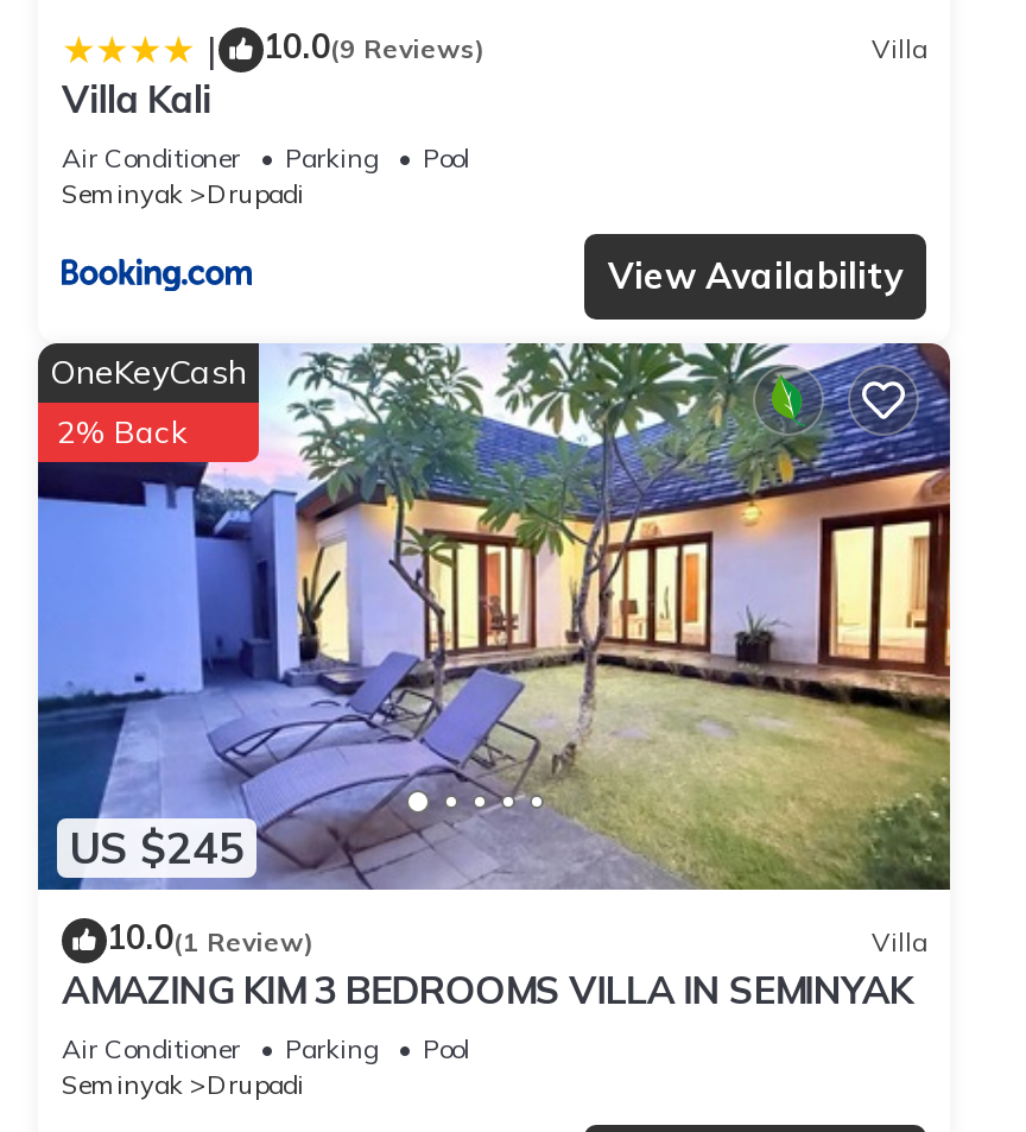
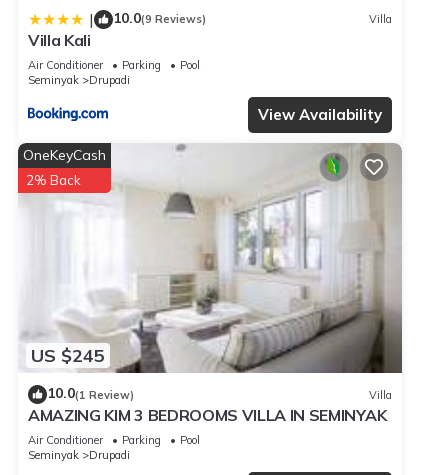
- [image]
+ [image]
